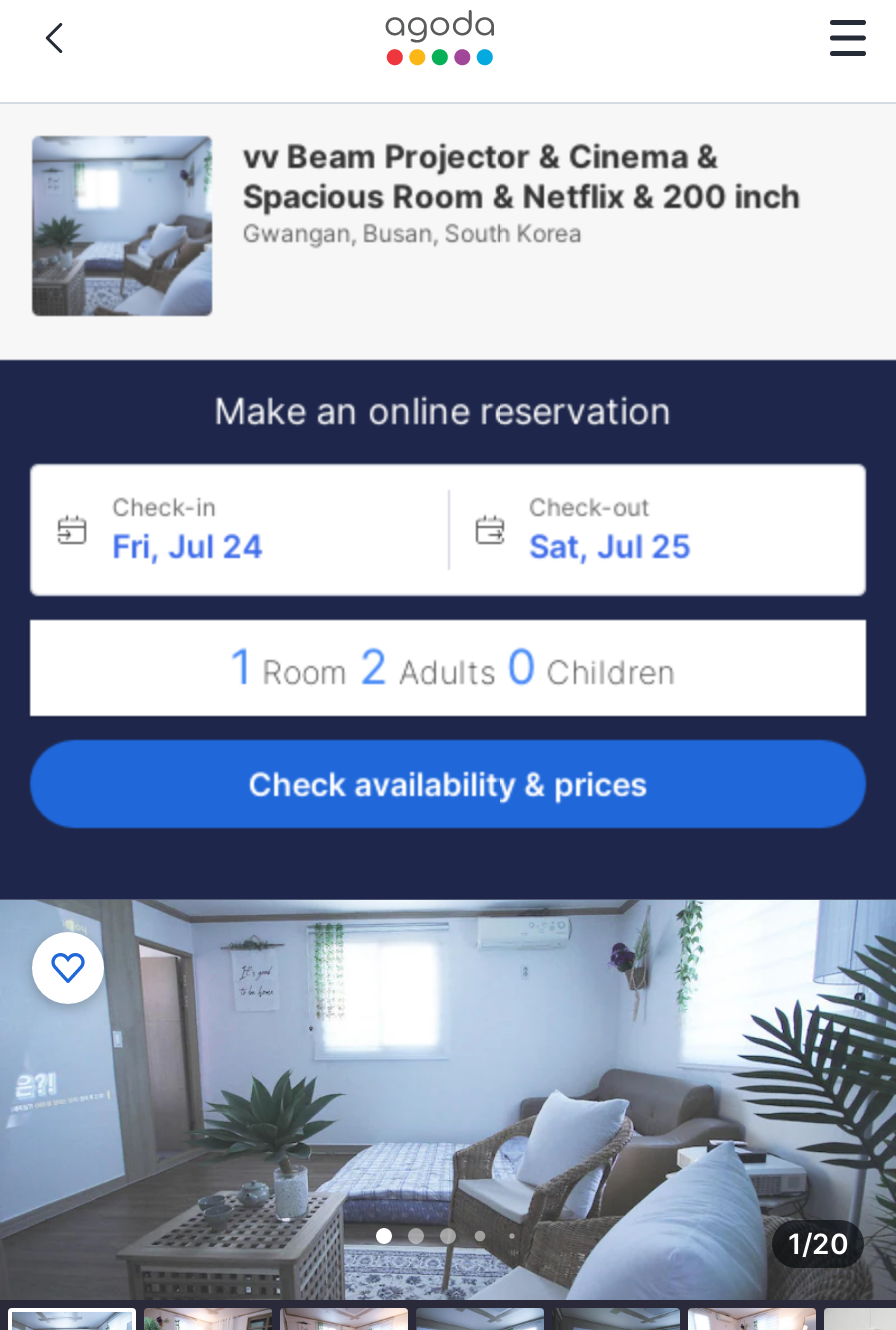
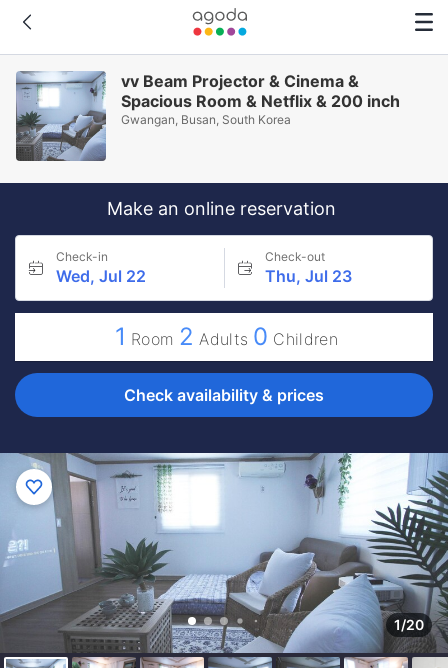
- Fri, Jul 24
+ Wed, Jul 22

- Sat, Jul 25
+ Thu, Jul 23
